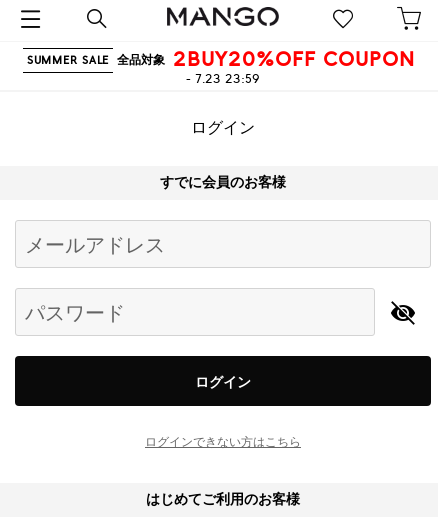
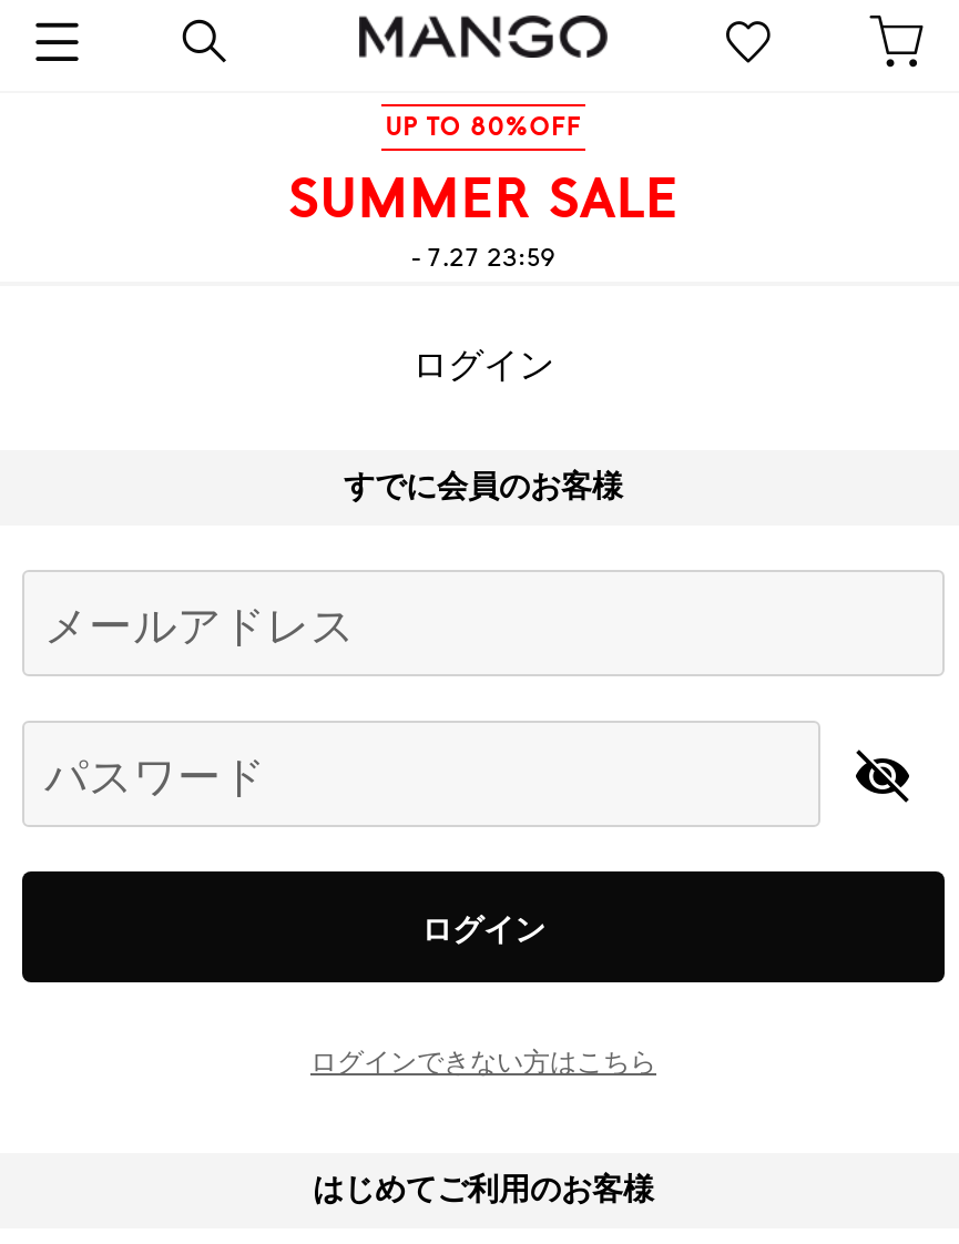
- SUMMER SALE 全品対象 2BUY20%OFF COUPON
- - 7.23 23:59
+ UP TO 80%OFF
+ SUMMER SALE
+ - 7.27 23:59
